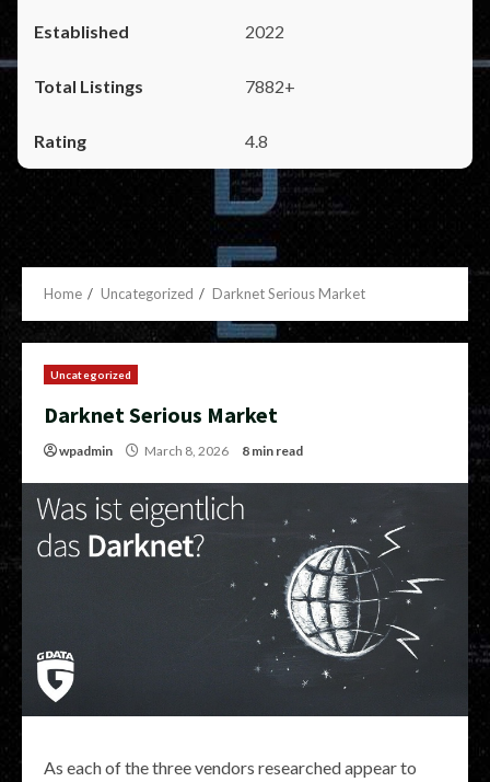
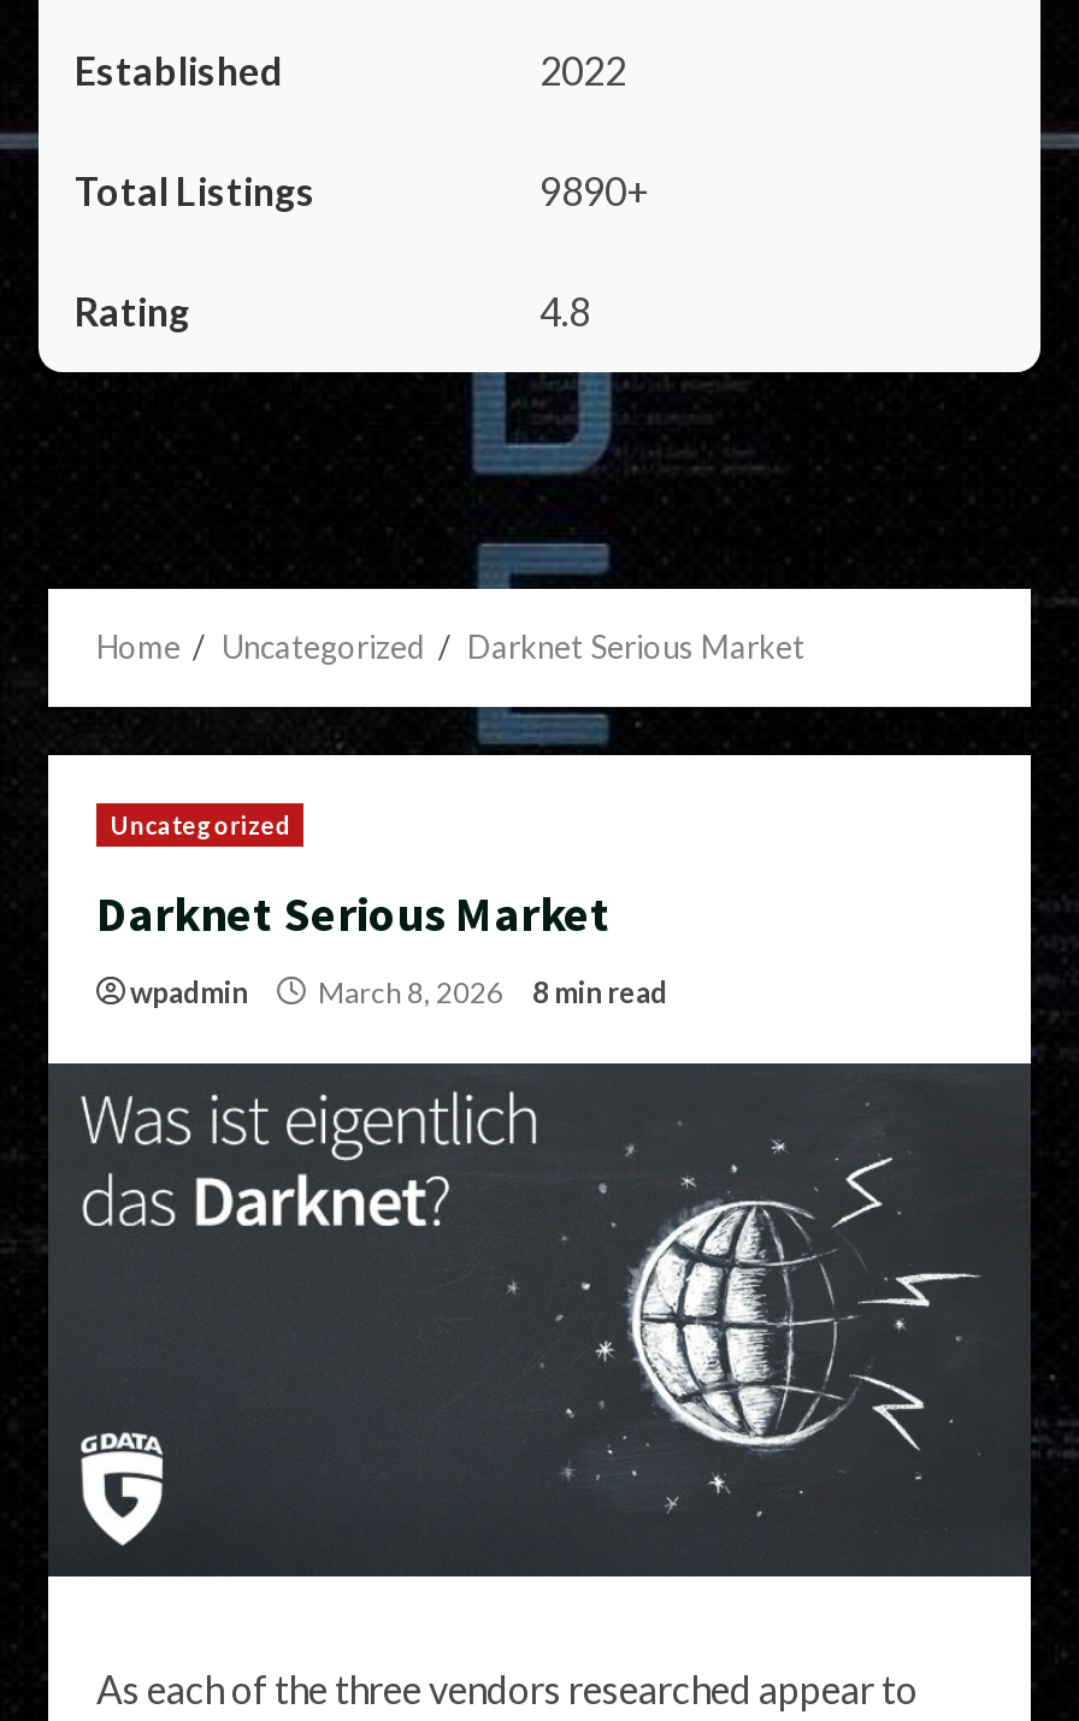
- 7882+
+ 9890+
